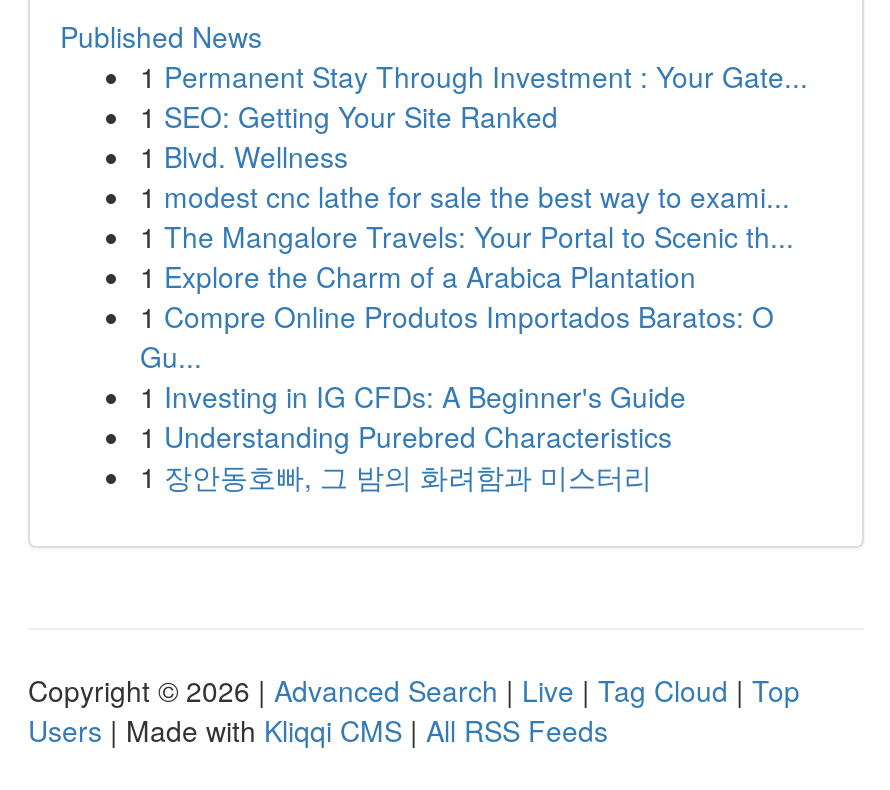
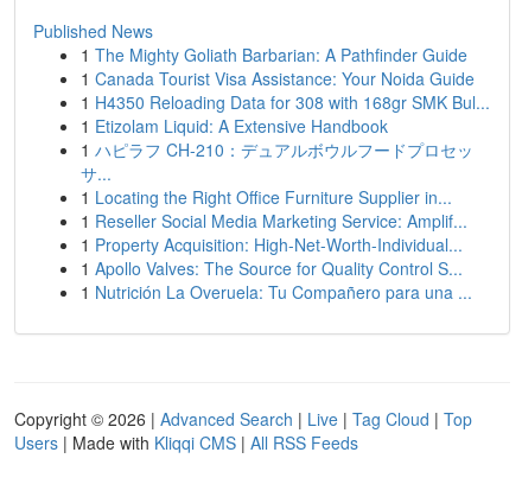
- 1 Permanent Stay Through Investment : Your Gate...
- 1 SEO: Getting Your Site Ranked
- 1 Blvd. Wellness
- 1 modest cnc lathe for sale the best way to exami...
- 1 The Mangalore Travels: Your Portal to Scenic th...
- 1 Explore the Charm of a Arabica Plantation
- 1 Compre Online Produtos Importados Baratos: O
- Gu...
- 1 Investing in IG CFDs: A Beginner's Guide
- 1 Understanding Purebred Characteristics
- 1 장안동호빠, 그 밤의 화려함과 미스터리
+ 1 The Mighty Goliath Barbarian: A Pathfinder Guide
+ 1 Canada Tourist Visa Assistance: Your Noida Guide
+ 1 H4350 Reloading Data for 308 with 168gr SMK Bul...
+ 1 Etizolam Liquid: A Extensive Handbook
+ 1 ハピラフ CH-210：デュアルボウルフードプロセッ
+ サ...
+ 1 Locating the Right Office Furniture Supplier in...
+ 1 Reseller Social Media Marketing Service: Amplif...
+ 1 Property Acquisition: High-Net-Worth-Individual...
+ 1 Apollo Valves: The Source for Quality Control S...
+ 1 Nutrición La Overuela: Tu Compañero para una ...
